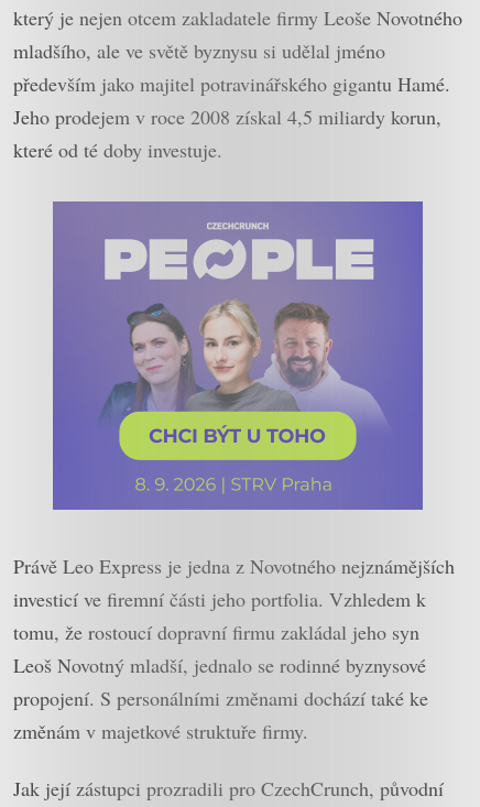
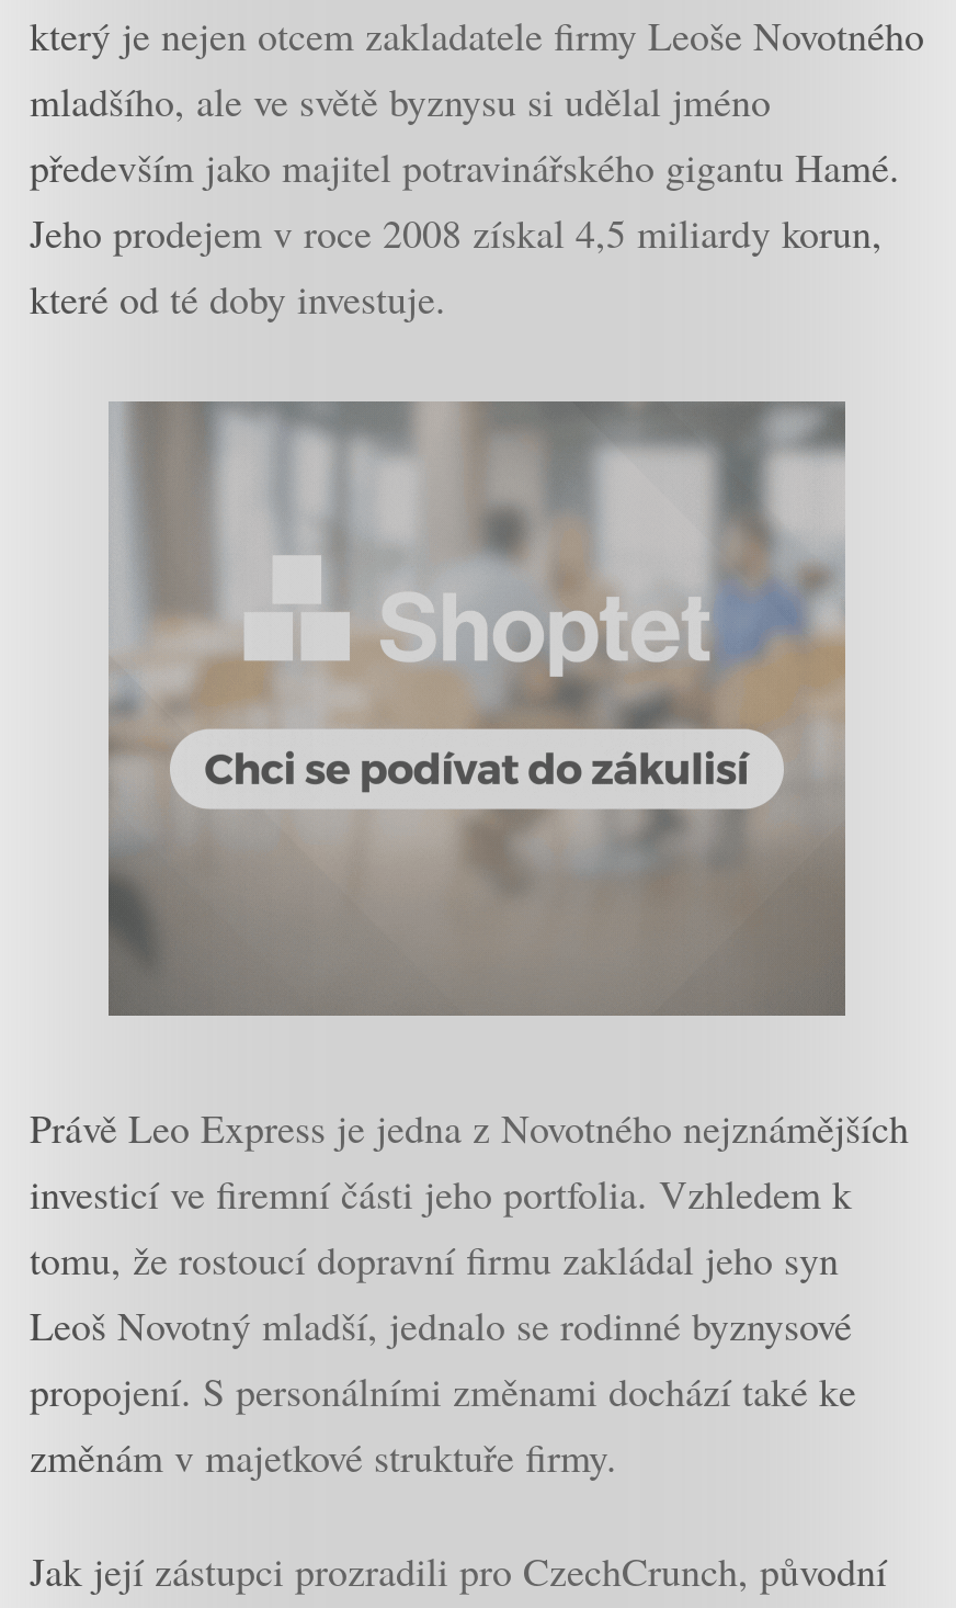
- [image]
+ [image]
